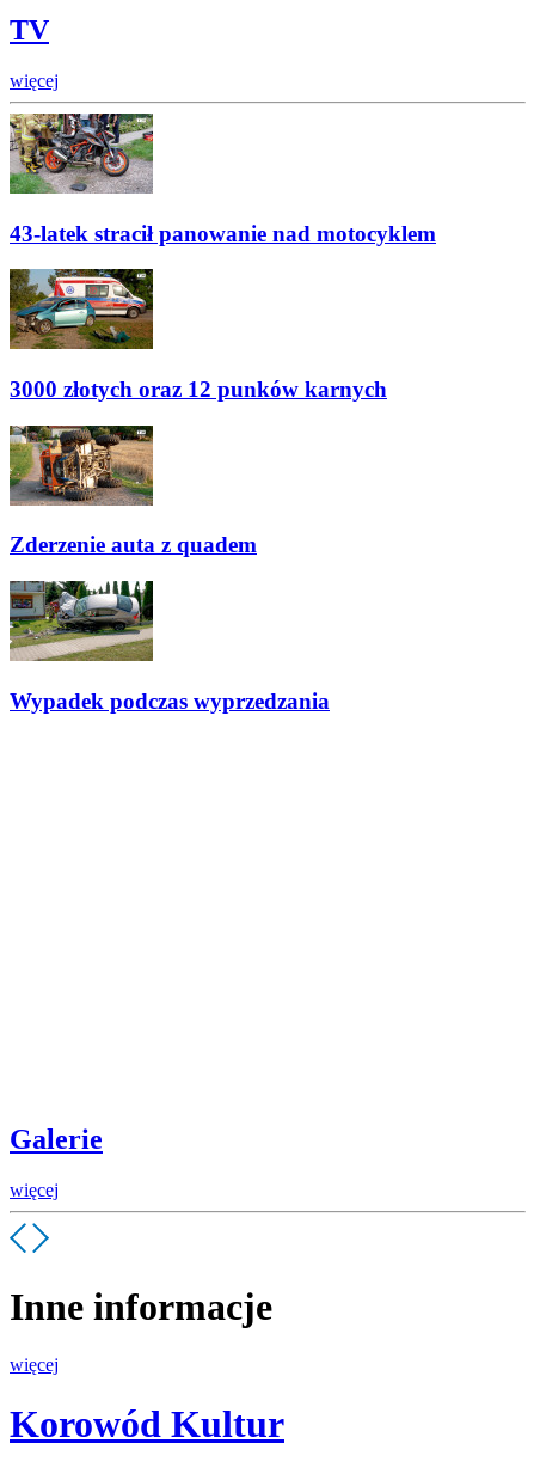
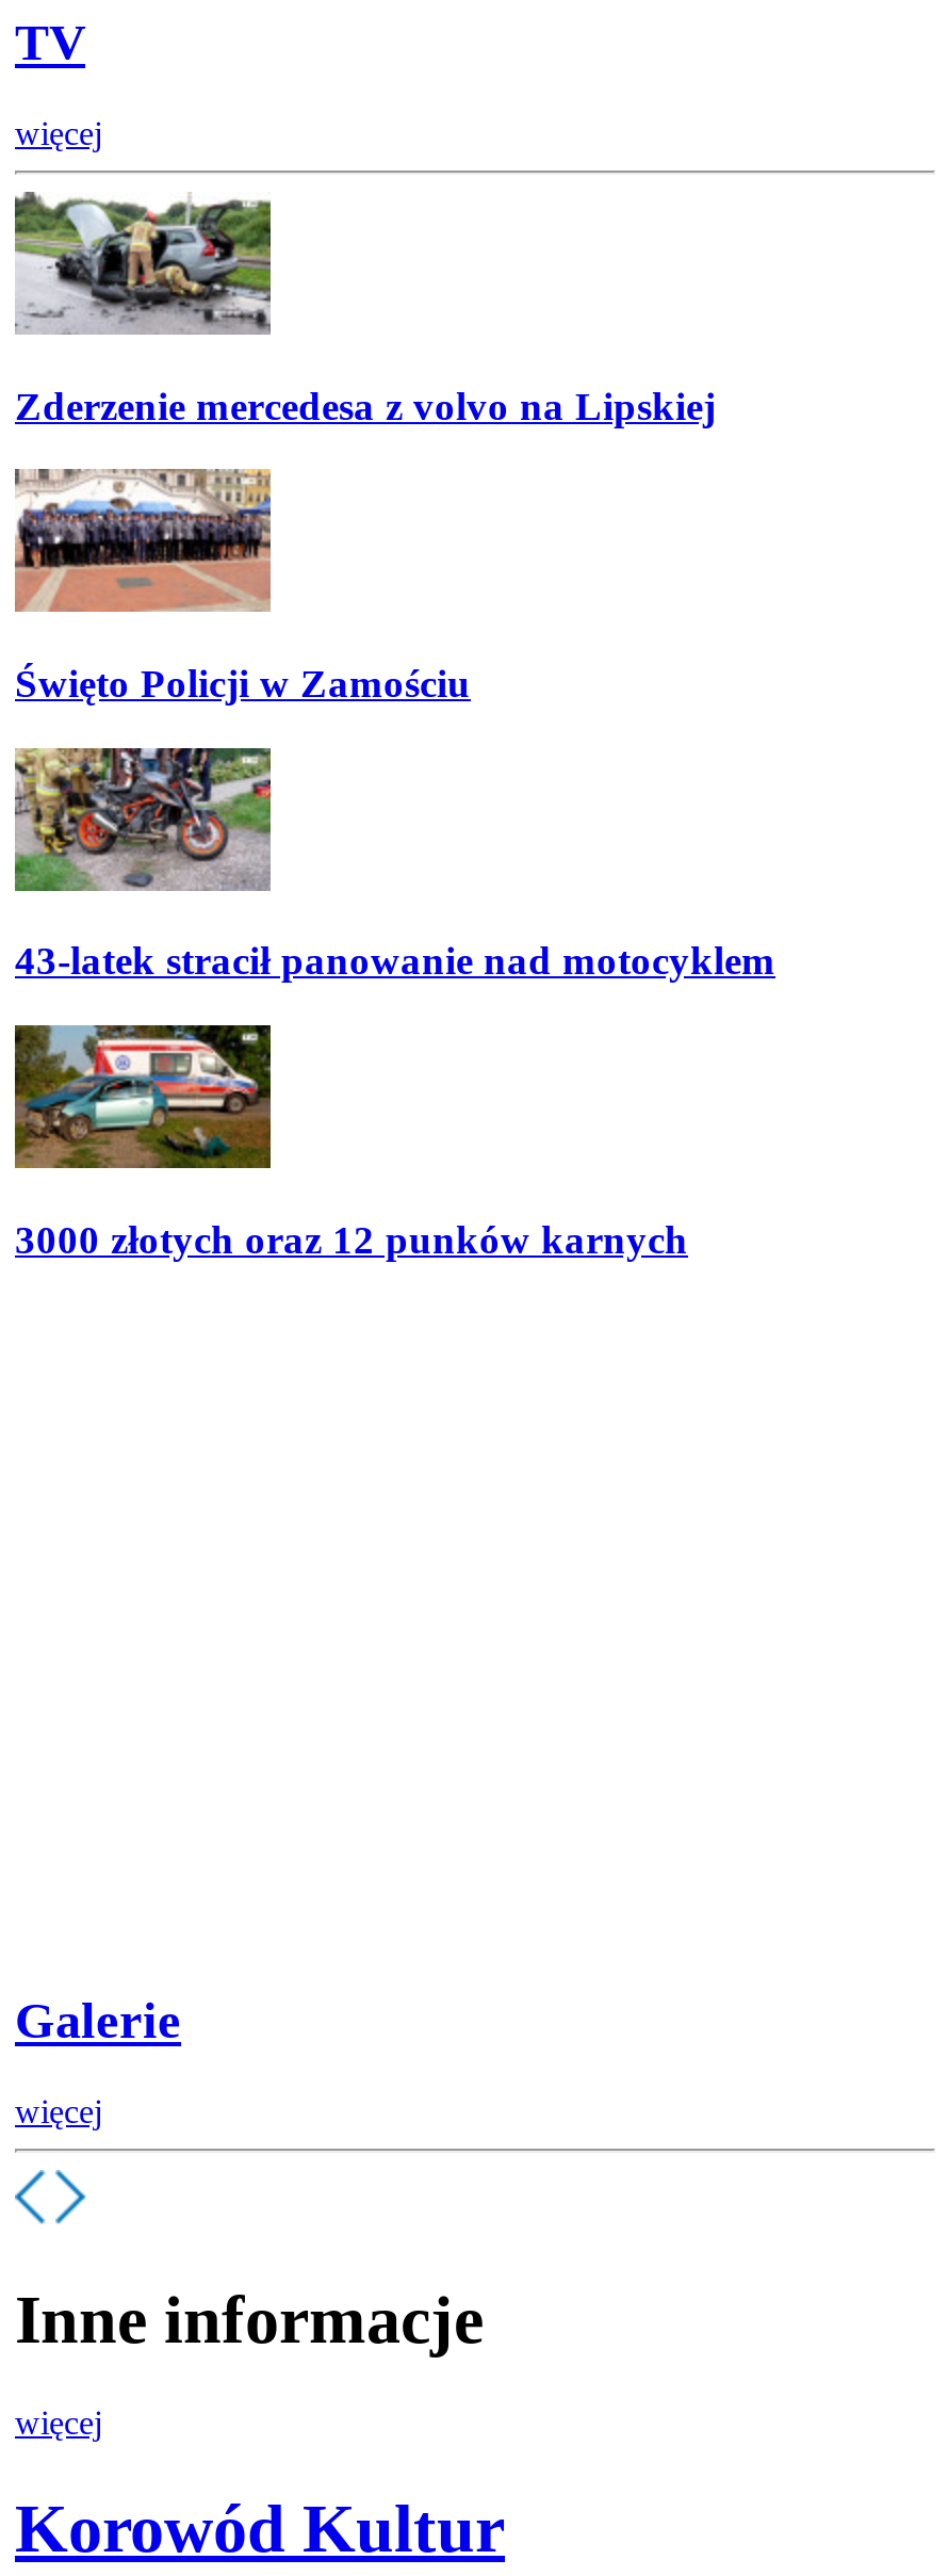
+ [image]
+ Święto Policji w Zamościu

+ [image]
+ Zderzenie mercedesa z volvo na Lipskiej

moved down: [image] | 43-latek stracił panowanie nad motocyklem | 3000 złotych oraz 12 punków karnych

- [image]
- Zderzenie auta z quadem

- [image]
- Wypadek podczas wyprzedzania
